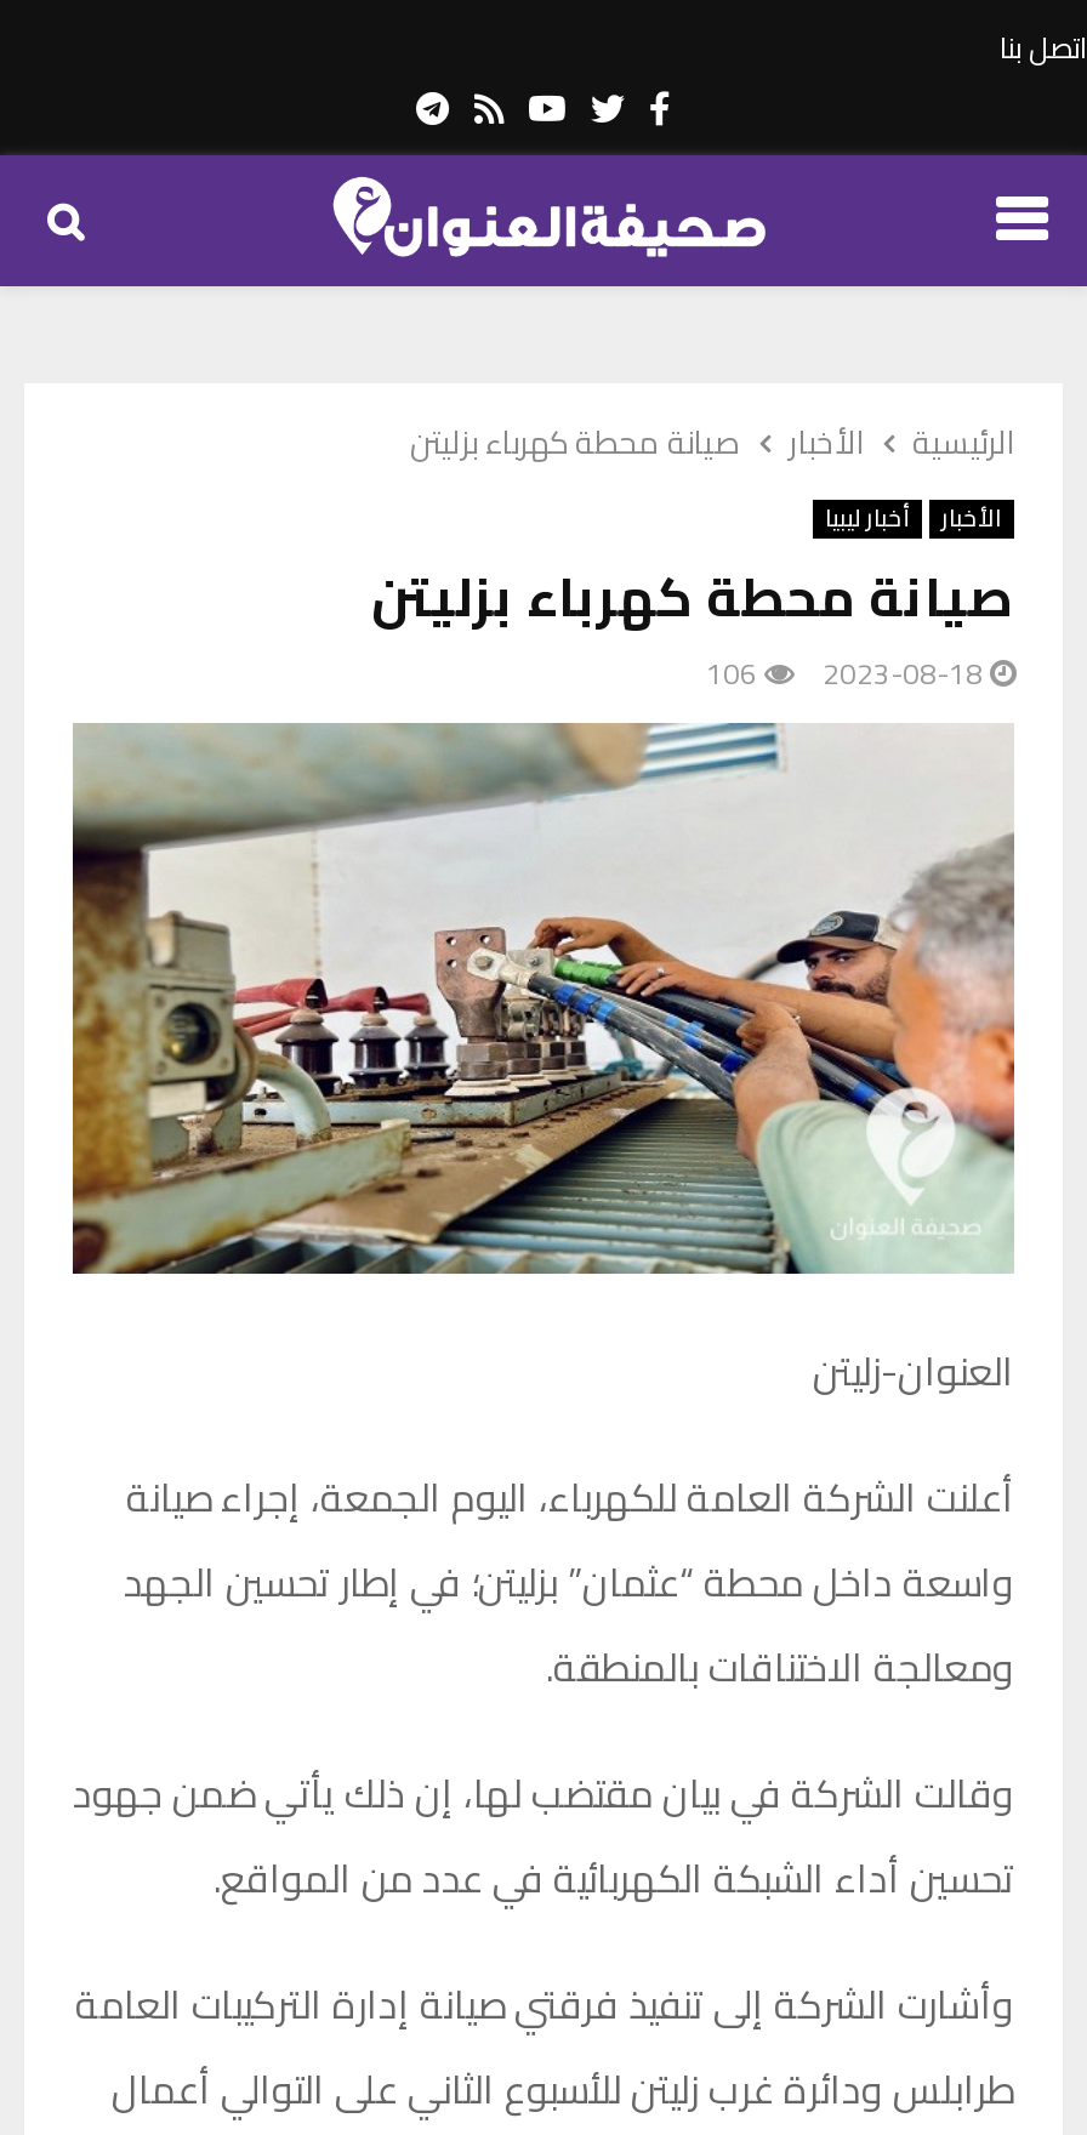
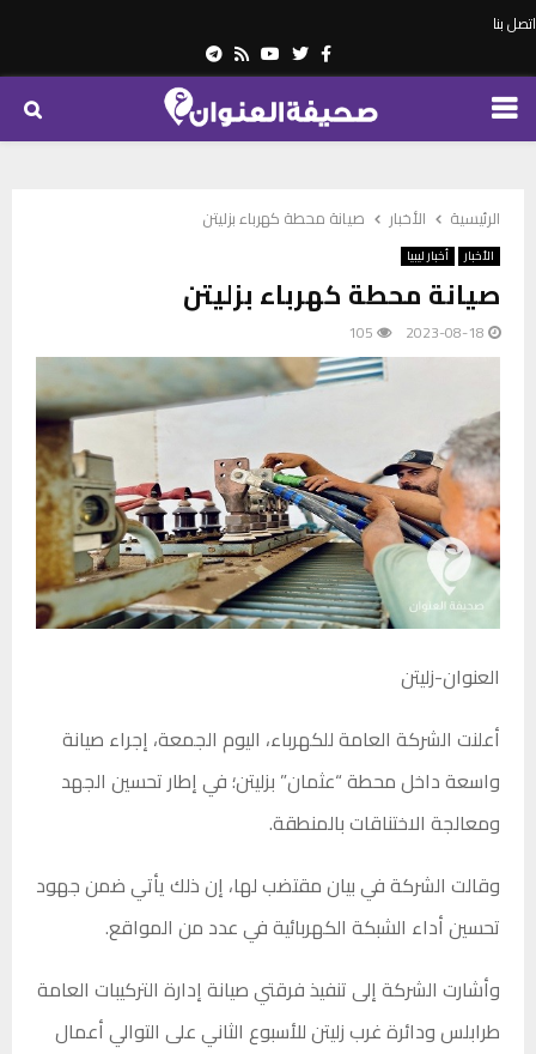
- 106 2023-08-18
+ 105 2023-08-18
